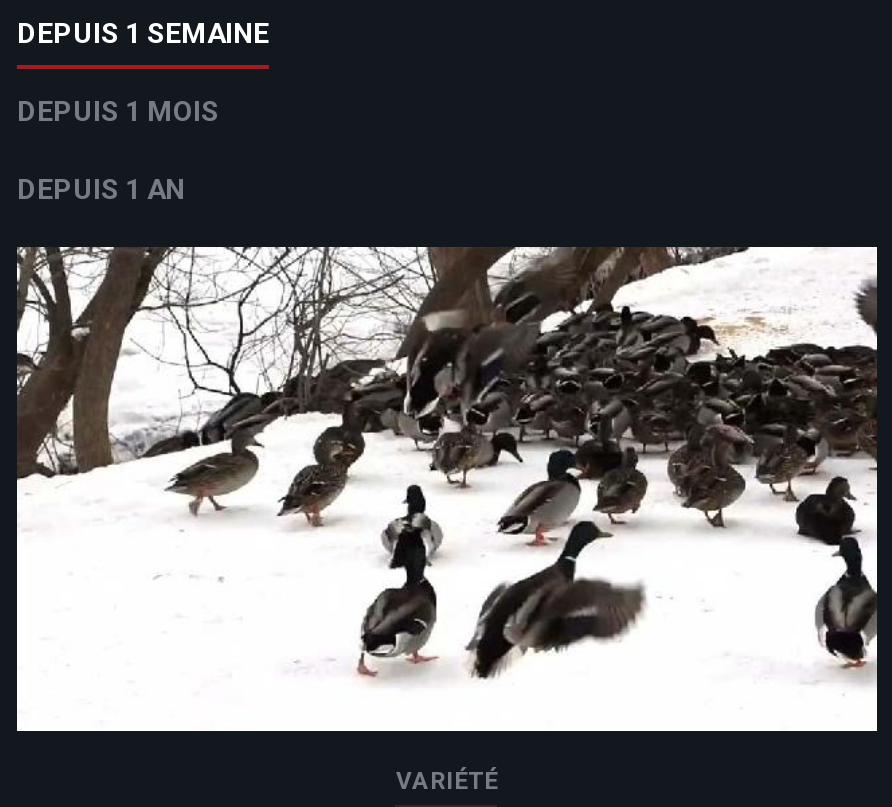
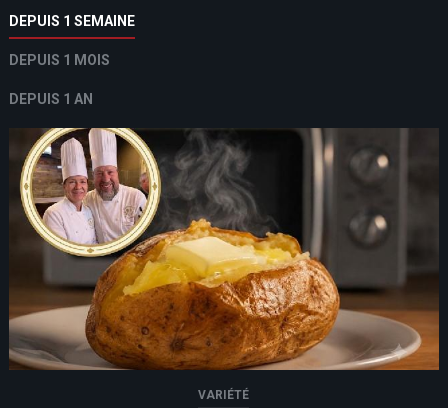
- [image]
+ [image]
